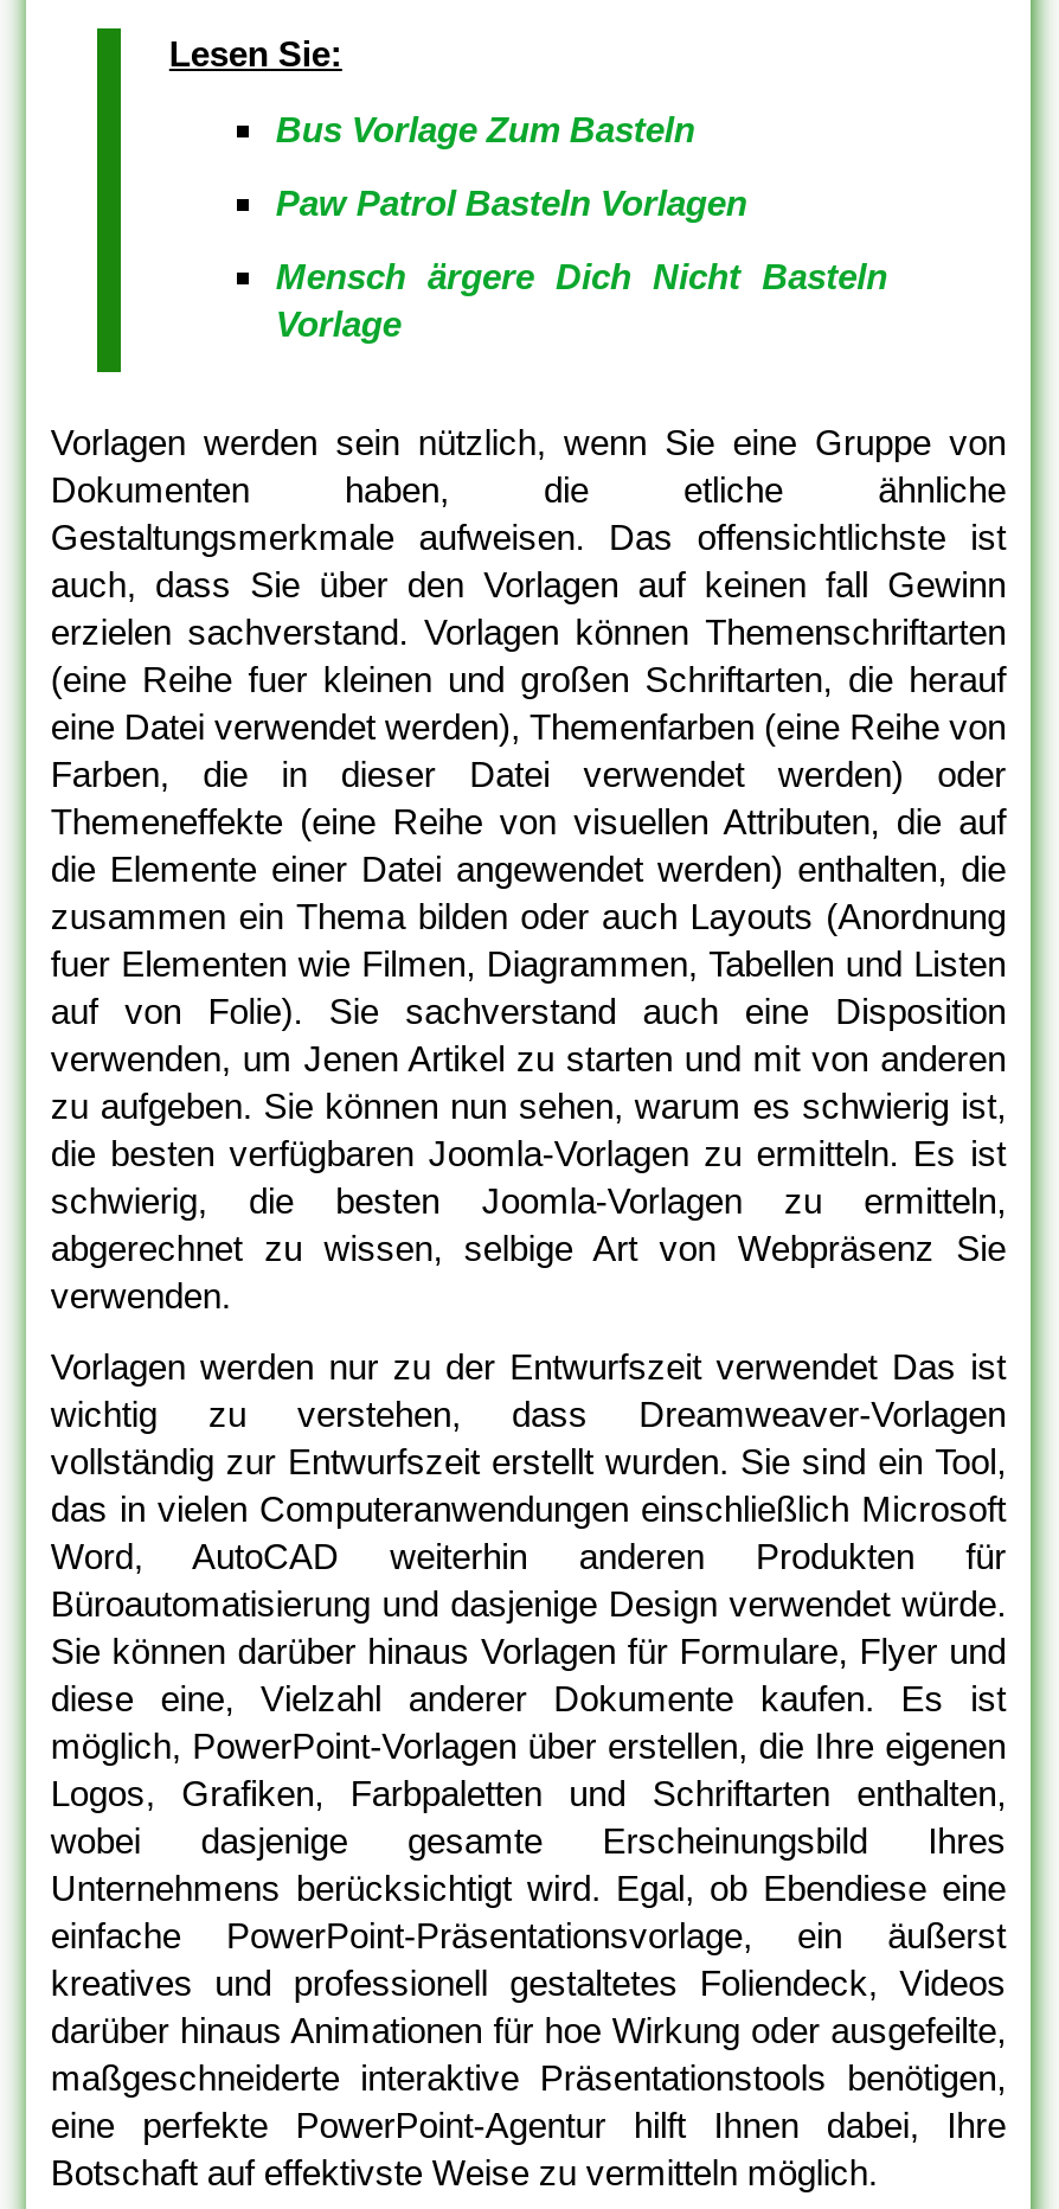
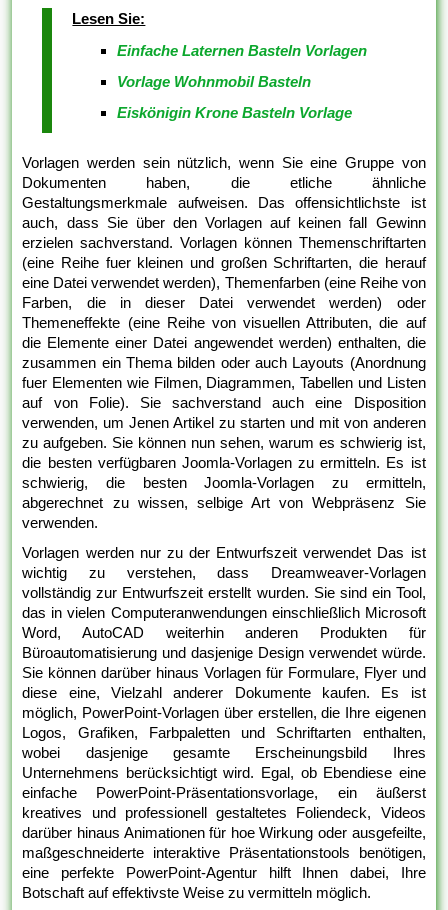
- Bus Vorlage Zum Basteln
+ Einfache Laternen Basteln Vorlagen

- Paw Patrol Basteln Vorlagen
+ Vorlage Wohnmobil Basteln

- Mensch ärgere Dich Nicht Basteln
- Vorlage
+ Eiskönigin Krone Basteln Vorlage
